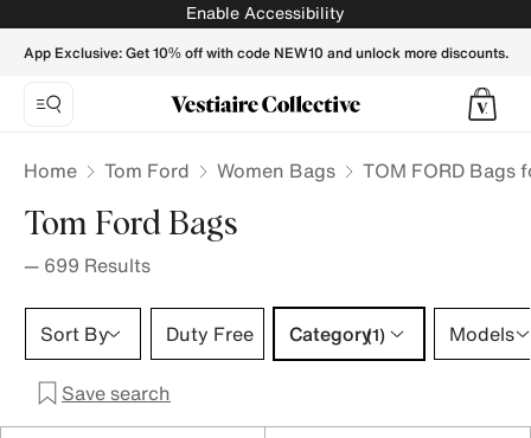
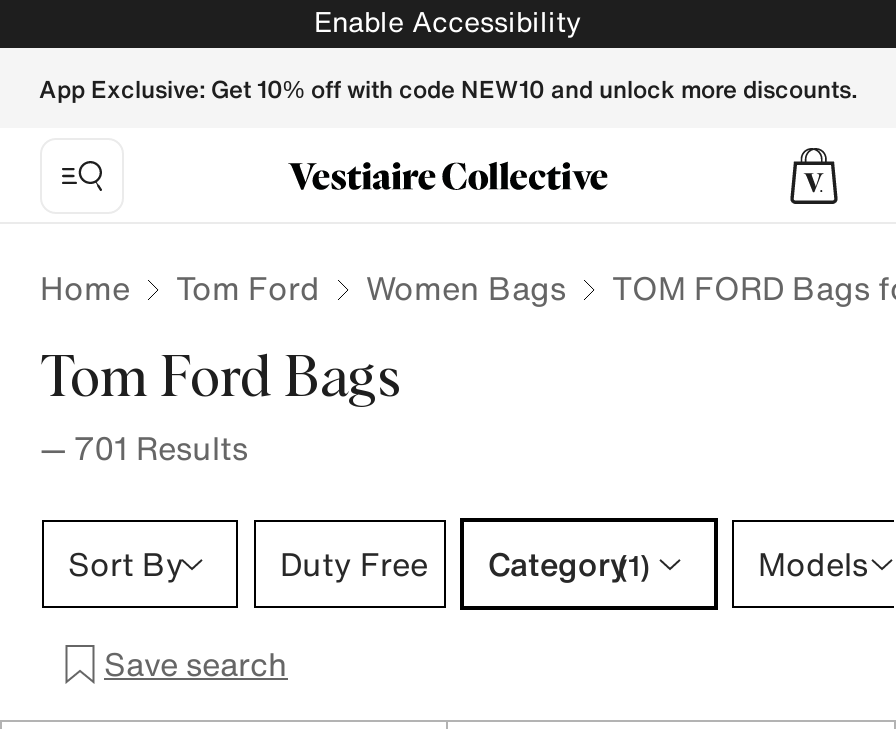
- — 699 Results
+ — 701 Results
